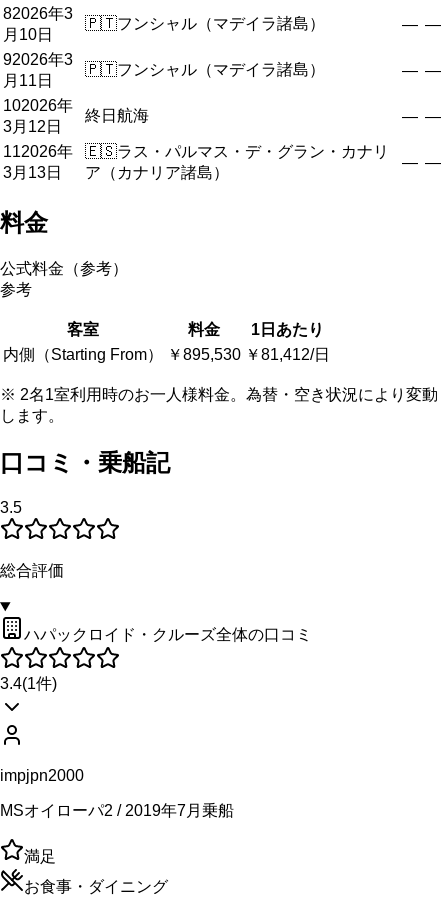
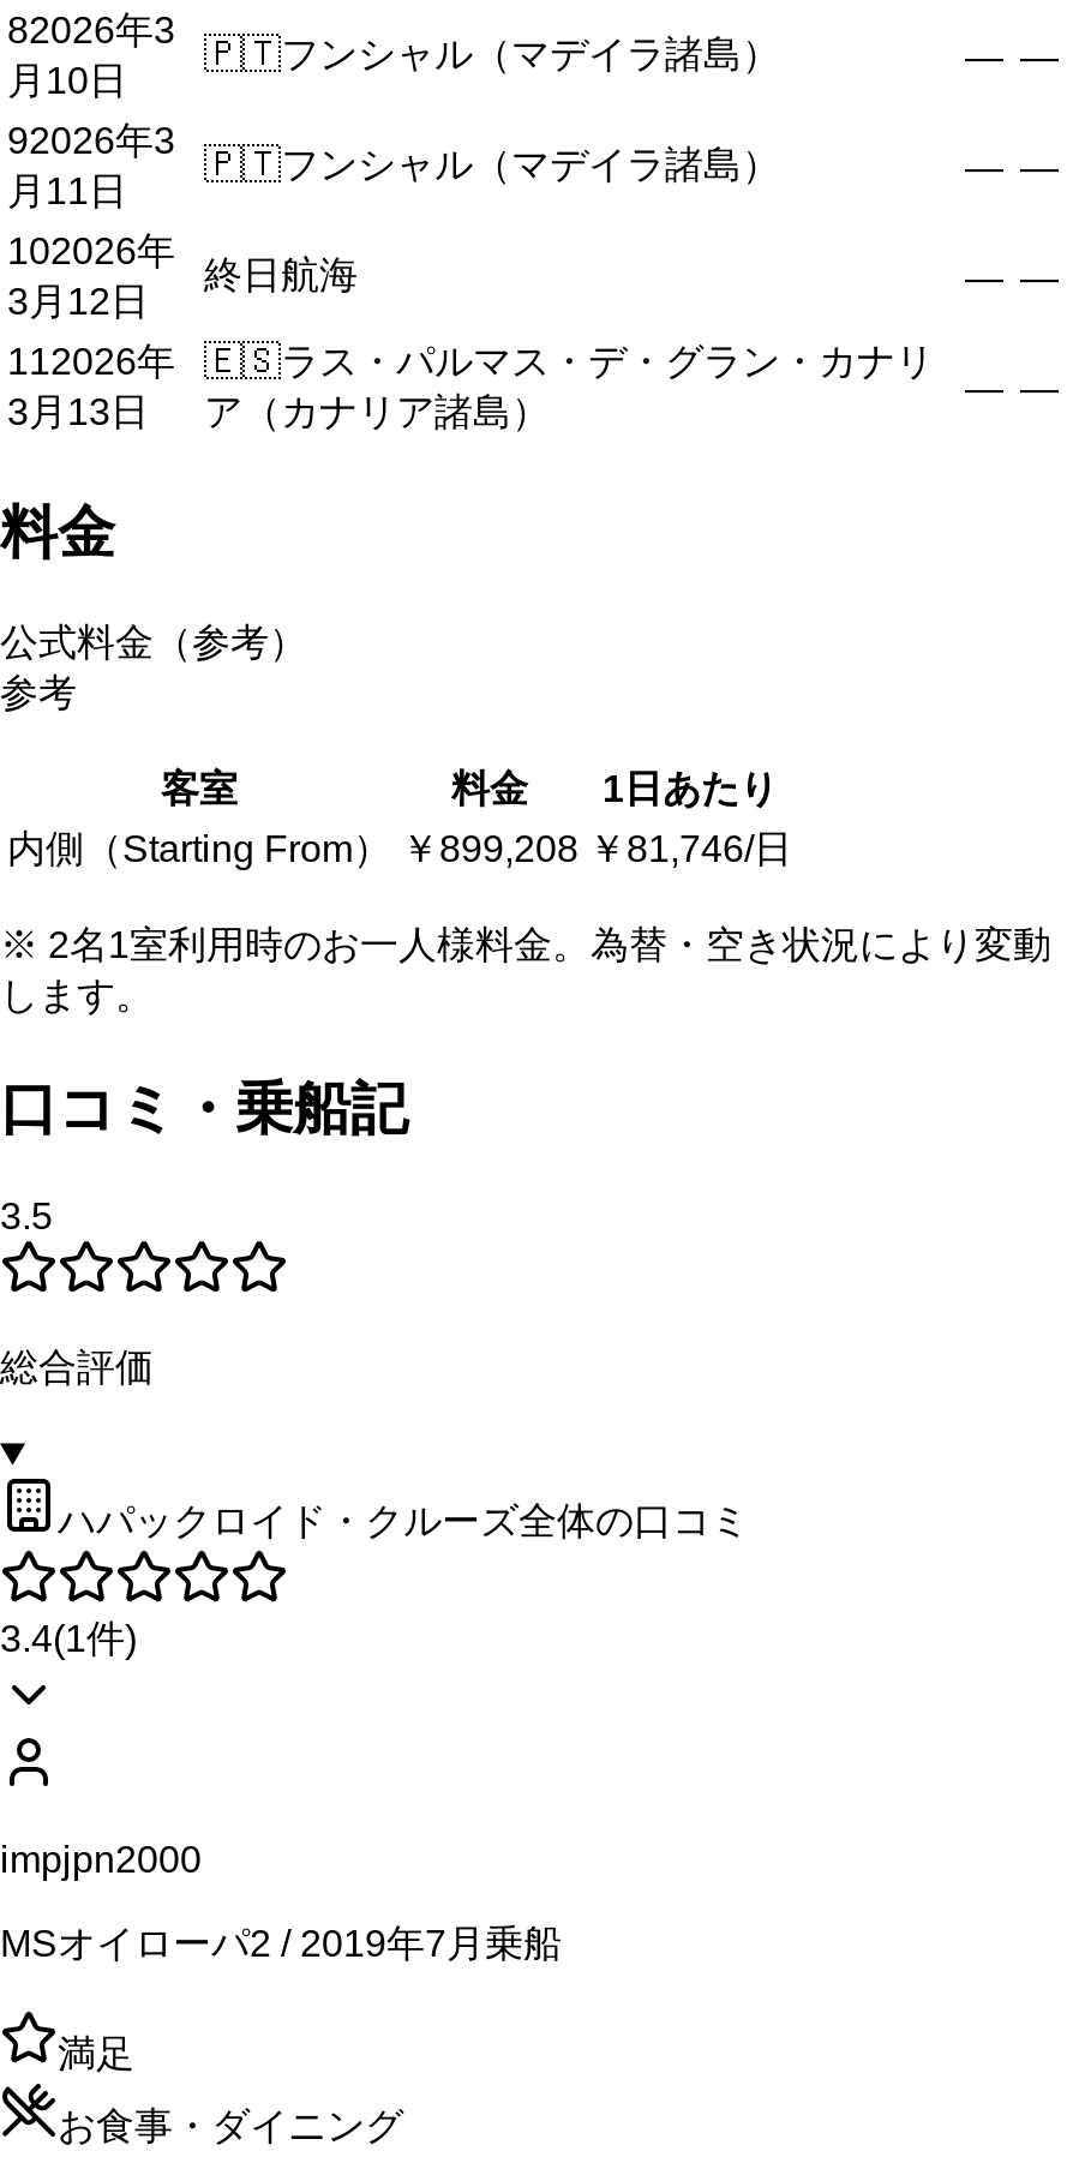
- 内側（Starting From） ￥895,530 ￥81,412/日
+ 内側（Starting From） ￥899,208 ￥81,746/日
